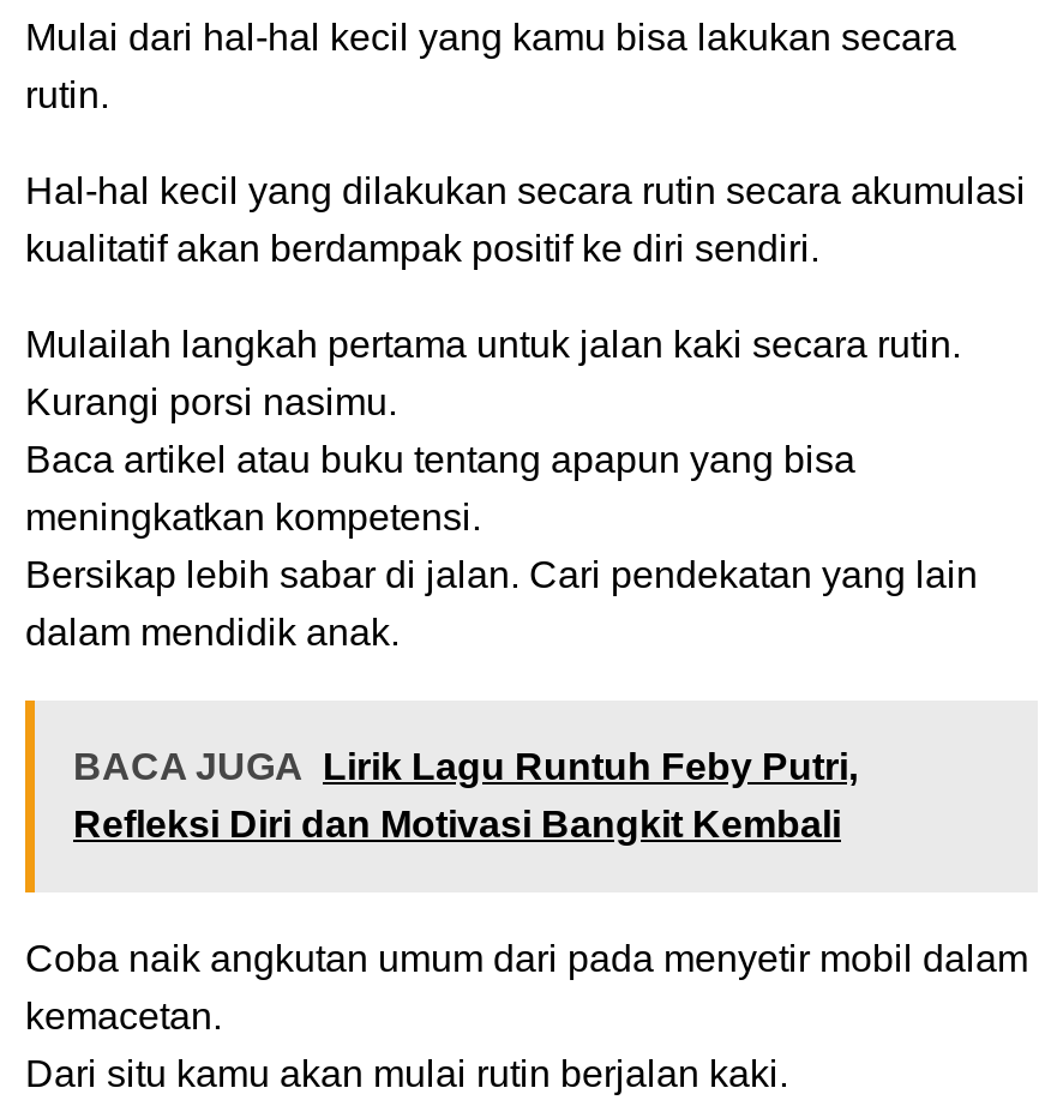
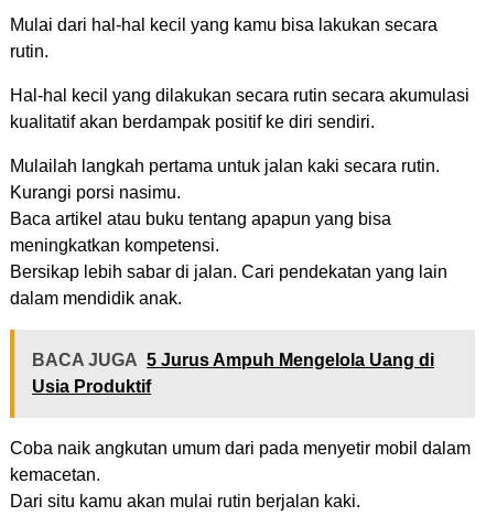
- BACA JUGA Lirik Lagu Runtuh Feby Putri,
- Refleksi Diri dan Motivasi Bangkit Kembali
+ BACA JUGA 5 Jurus Ampuh Mengelola Uang di
+ Usia Produktif
